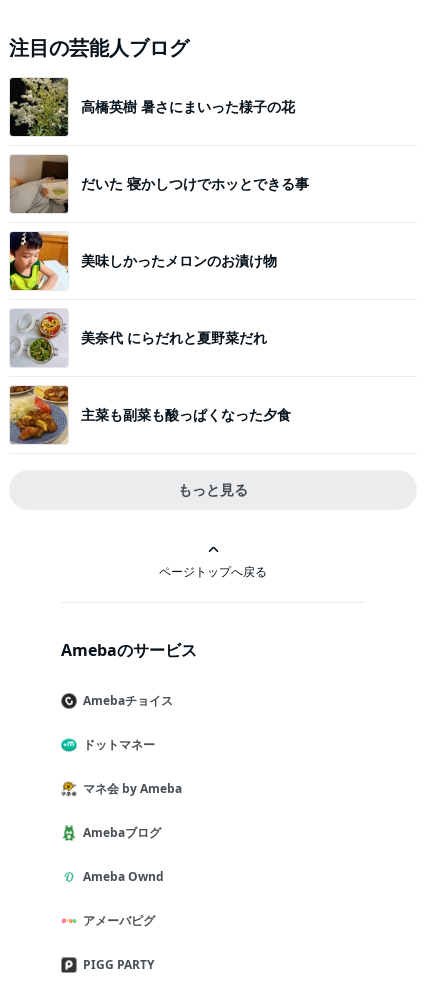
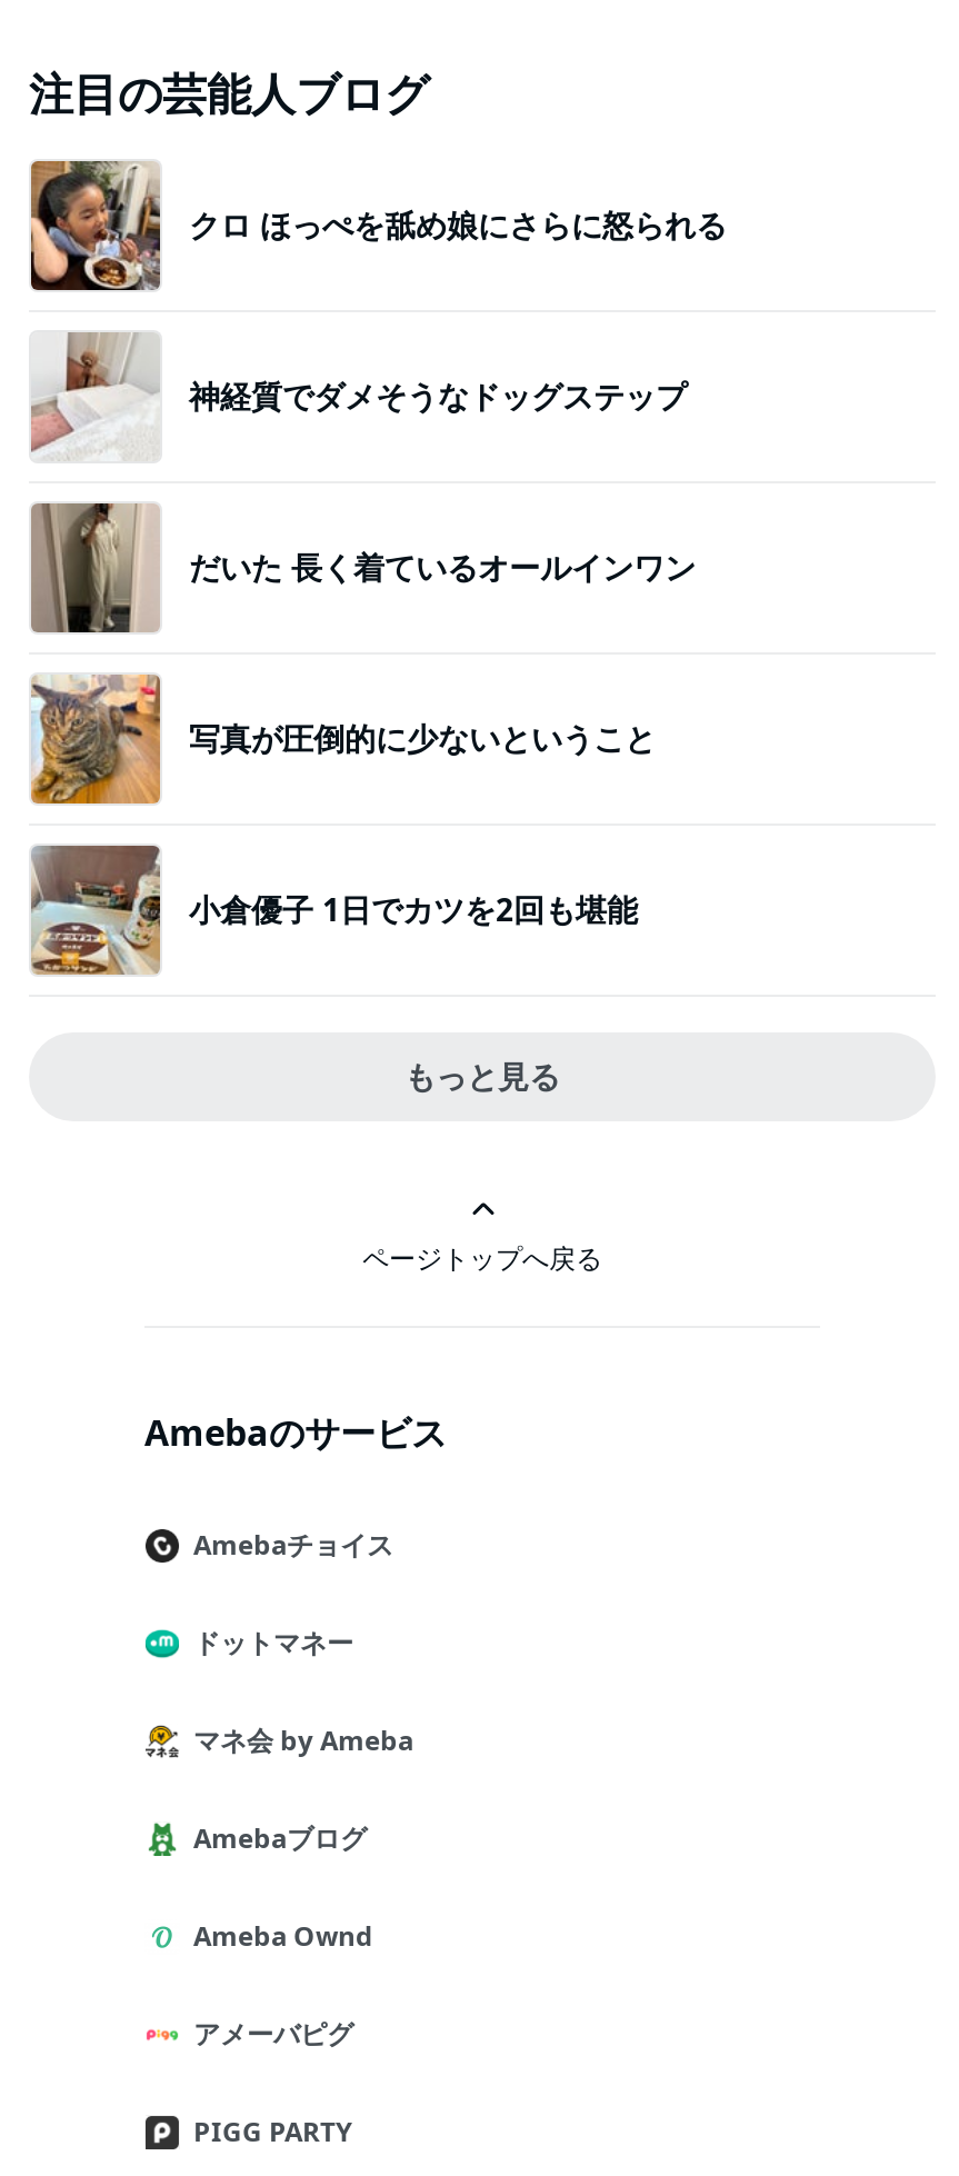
- [image]
- 高橋英樹 暑さにまいった様子の花
+ [image]
+ クロ ほっぺを舐め娘にさらに怒られる

- [image]
- だいた 寝かしつけでホッとできる事
+ [image]
+ 神経質でダメそうなドッグステップ

- [image]
- 美味しかったメロンのお漬け物
+ [image]
+ だいた 長く着ているオールインワン

- [image]
- 美奈代 にらだれと夏野菜だれ
+ [image]
+ 写真が圧倒的に少ないということ

- [image]
- 主菜も副菜も酸っぱくなった夕食
+ [image]
+ 小倉優子 1日でカツを2回も堪能
